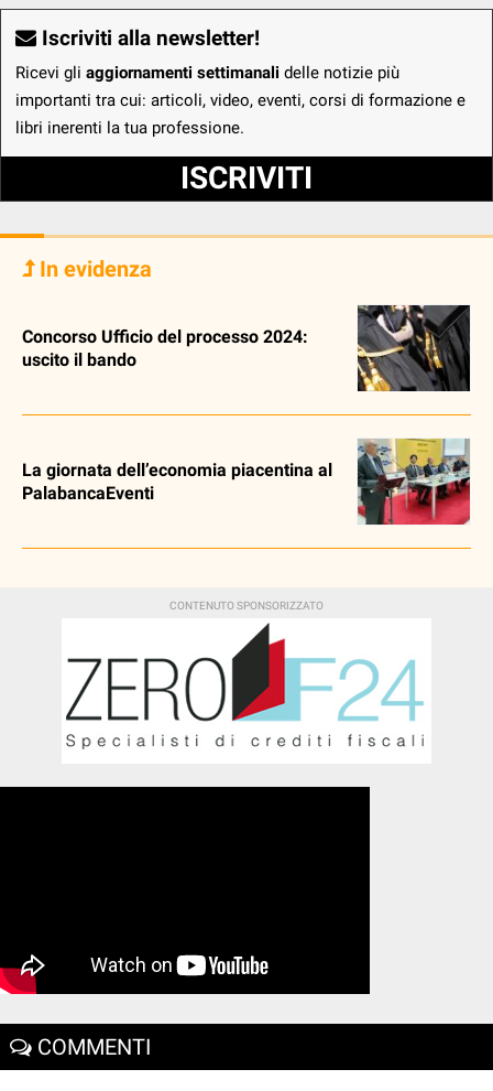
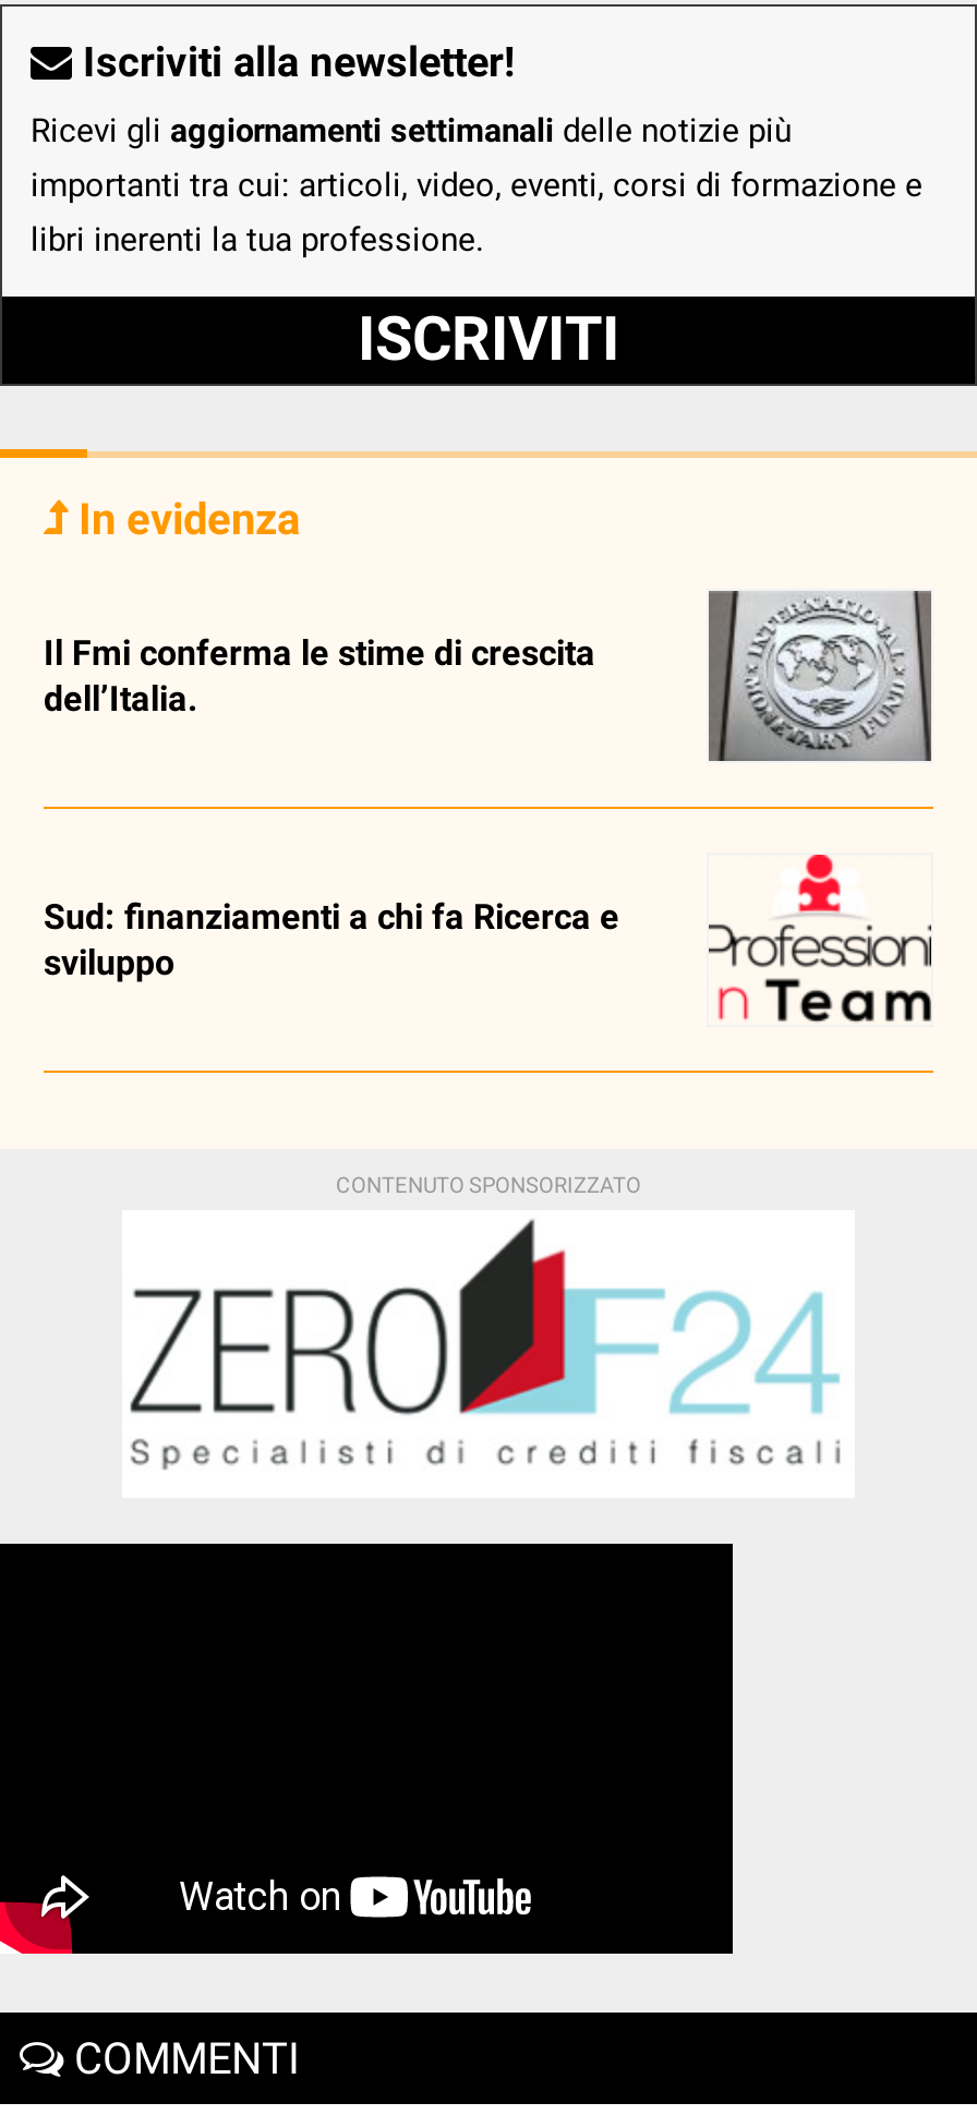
- [image]
+ [image]

- Concorso Ufficio del processo 2024:
- uscito il bando
+ Il Fmi conferma le stime di crescita
+ dell’Italia.

- [image]
+ [image]

- La giornata dell’economia piacentina al
- PalabancaEventi
+ Sud: finanziamenti a chi fa Ricerca e
+ sviluppo
